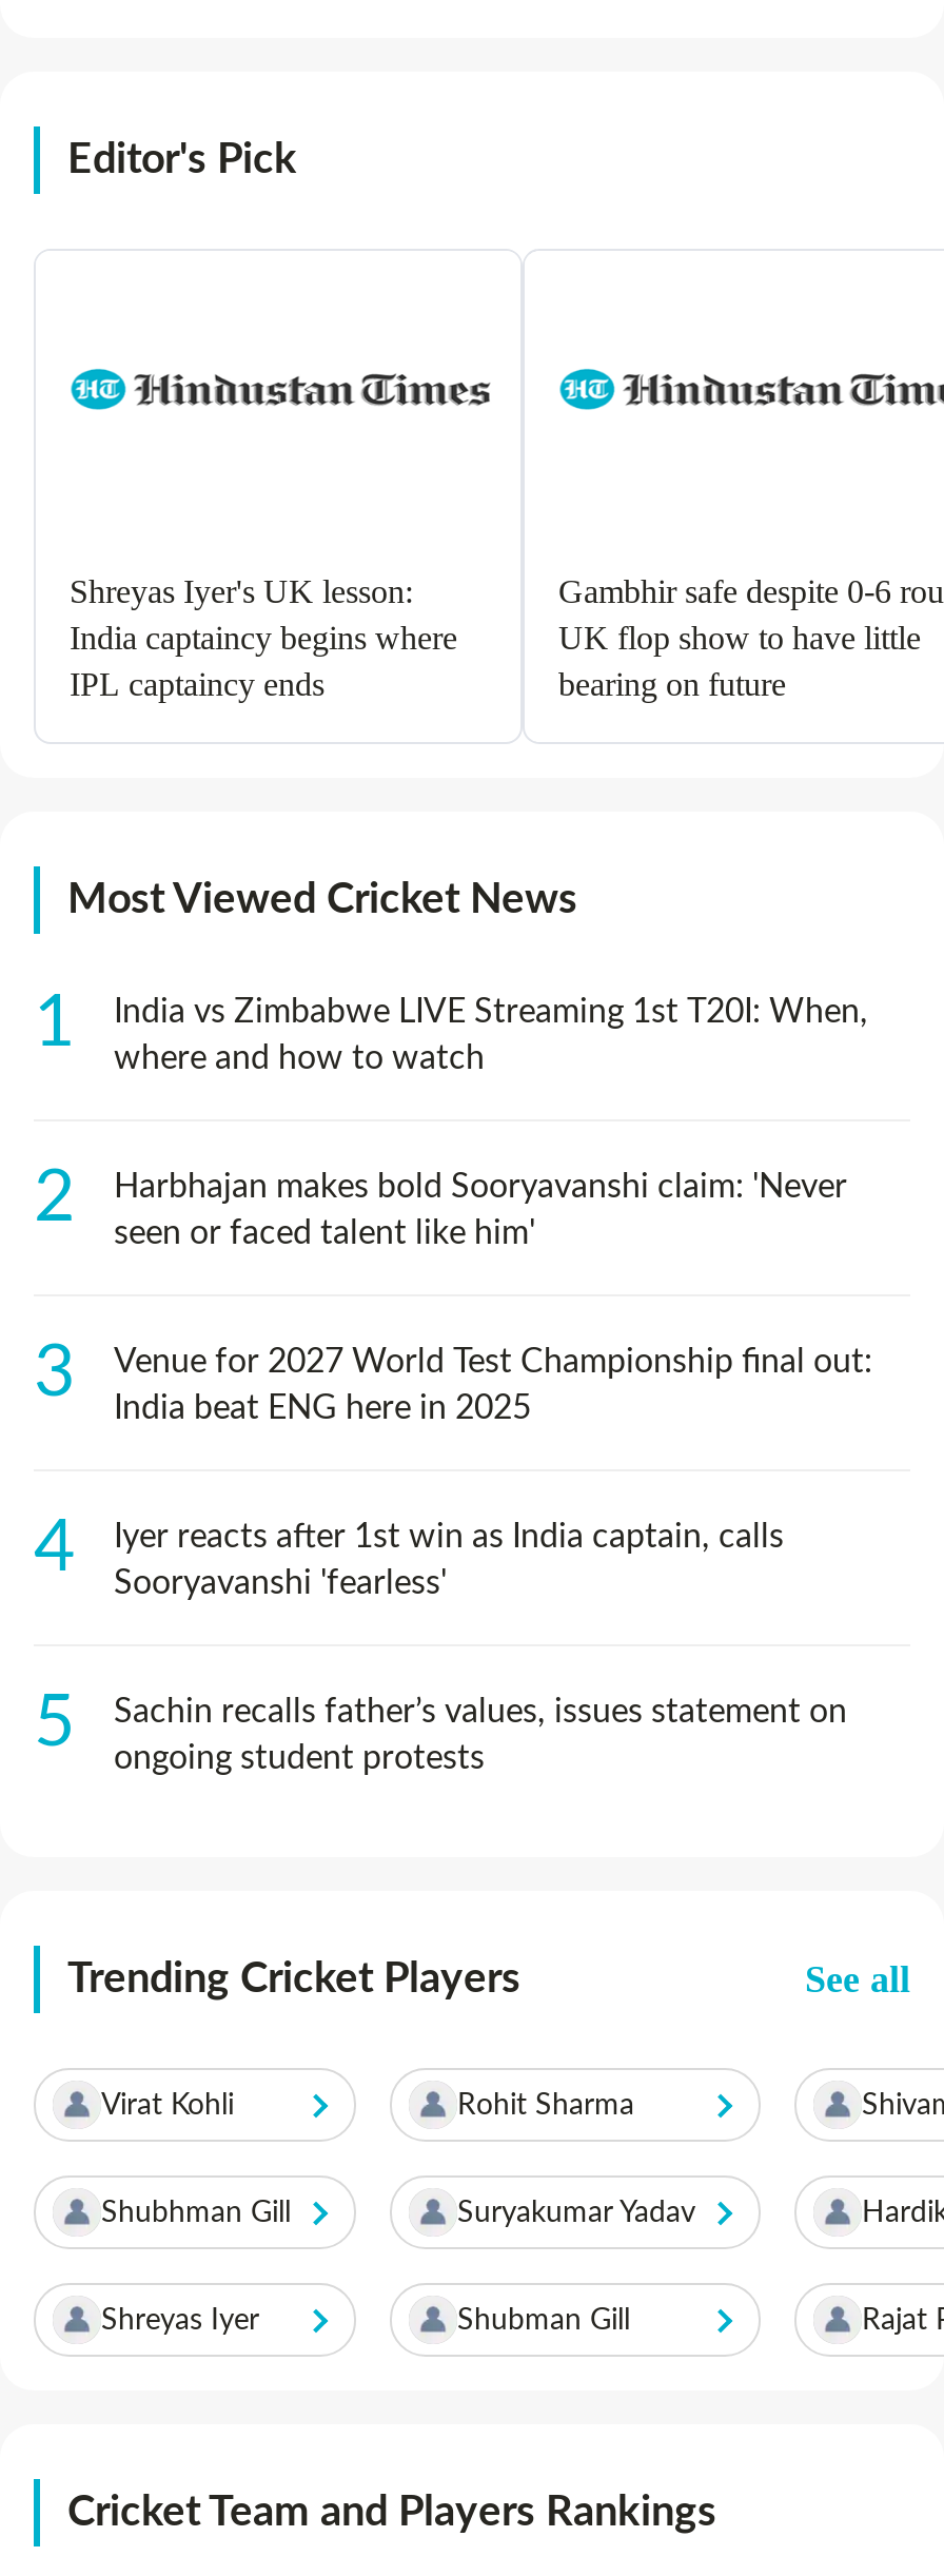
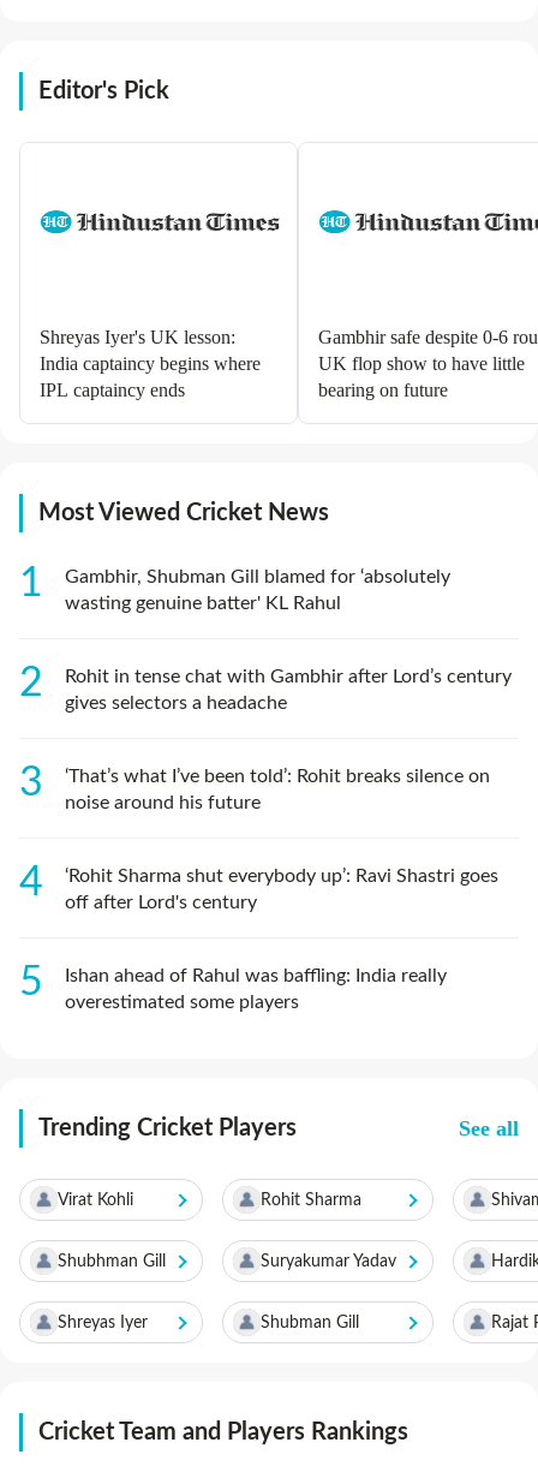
- India vs Zimbabwe LIVE Streaming 1st T20I: When,
- where and how to watch
+ Gambhir, Shubman Gill blamed for ‘absolutely
+ wasting genuine batter' KL Rahul

- Harbhajan makes bold Sooryavanshi claim: 'Never
- seen or faced talent like him'
+ Rohit in tense chat with Gambhir after Lord’s century
+ gives selectors a headache

- Venue for 2027 World Test Championship final out:
- India beat ENG here in 2025
+ ‘That’s what I’ve been told’: Rohit breaks silence on
+ noise around his future

- Iyer reacts after 1st win as India captain, calls
- Sooryavanshi 'fearless'
+ ‘Rohit Sharma shut everybody up’: Ravi Shastri goes
+ off after Lord's century

- Sachin recalls father’s values, issues statement on
- ongoing student protests
+ Ishan ahead of Rahul was baffling: India really
+ overestimated some players
